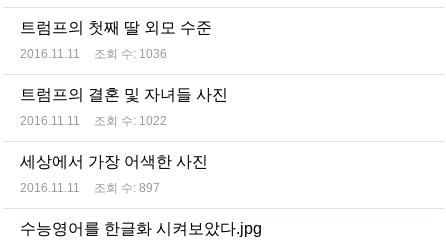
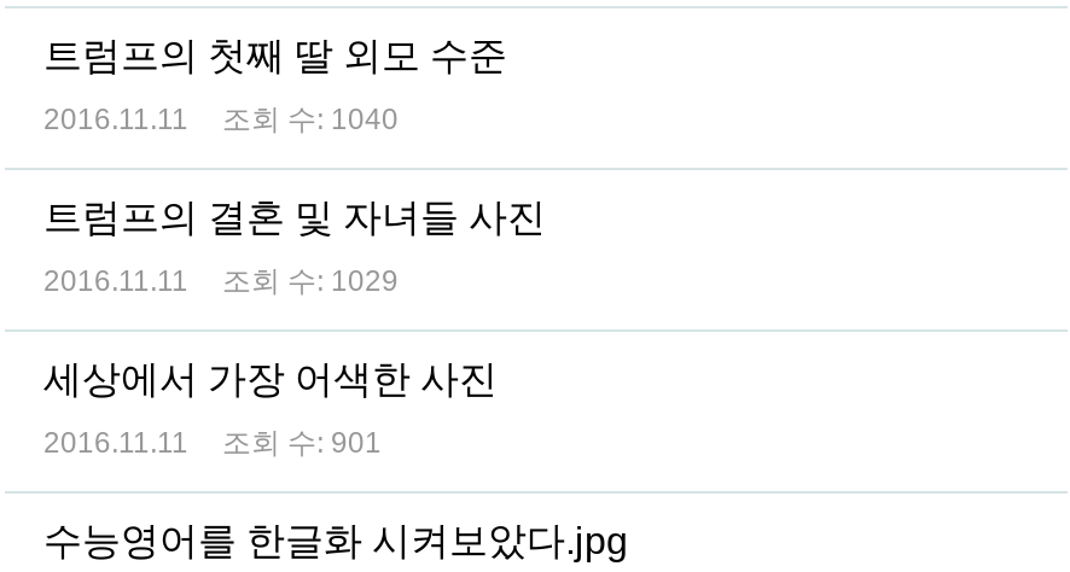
- 2016.11.11 조회 수: 1036
+ 2016.11.11 조회 수: 1040

- 2016.11.11 조회 수: 1022
+ 2016.11.11 조회 수: 1029

- 2016.11.11 조회 수: 897
+ 2016.11.11 조회 수: 901
